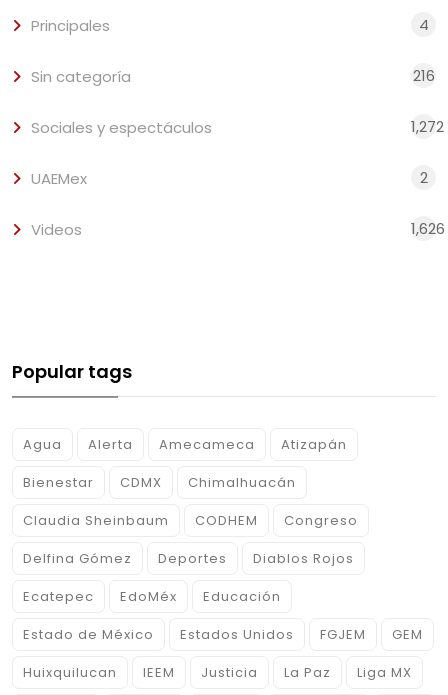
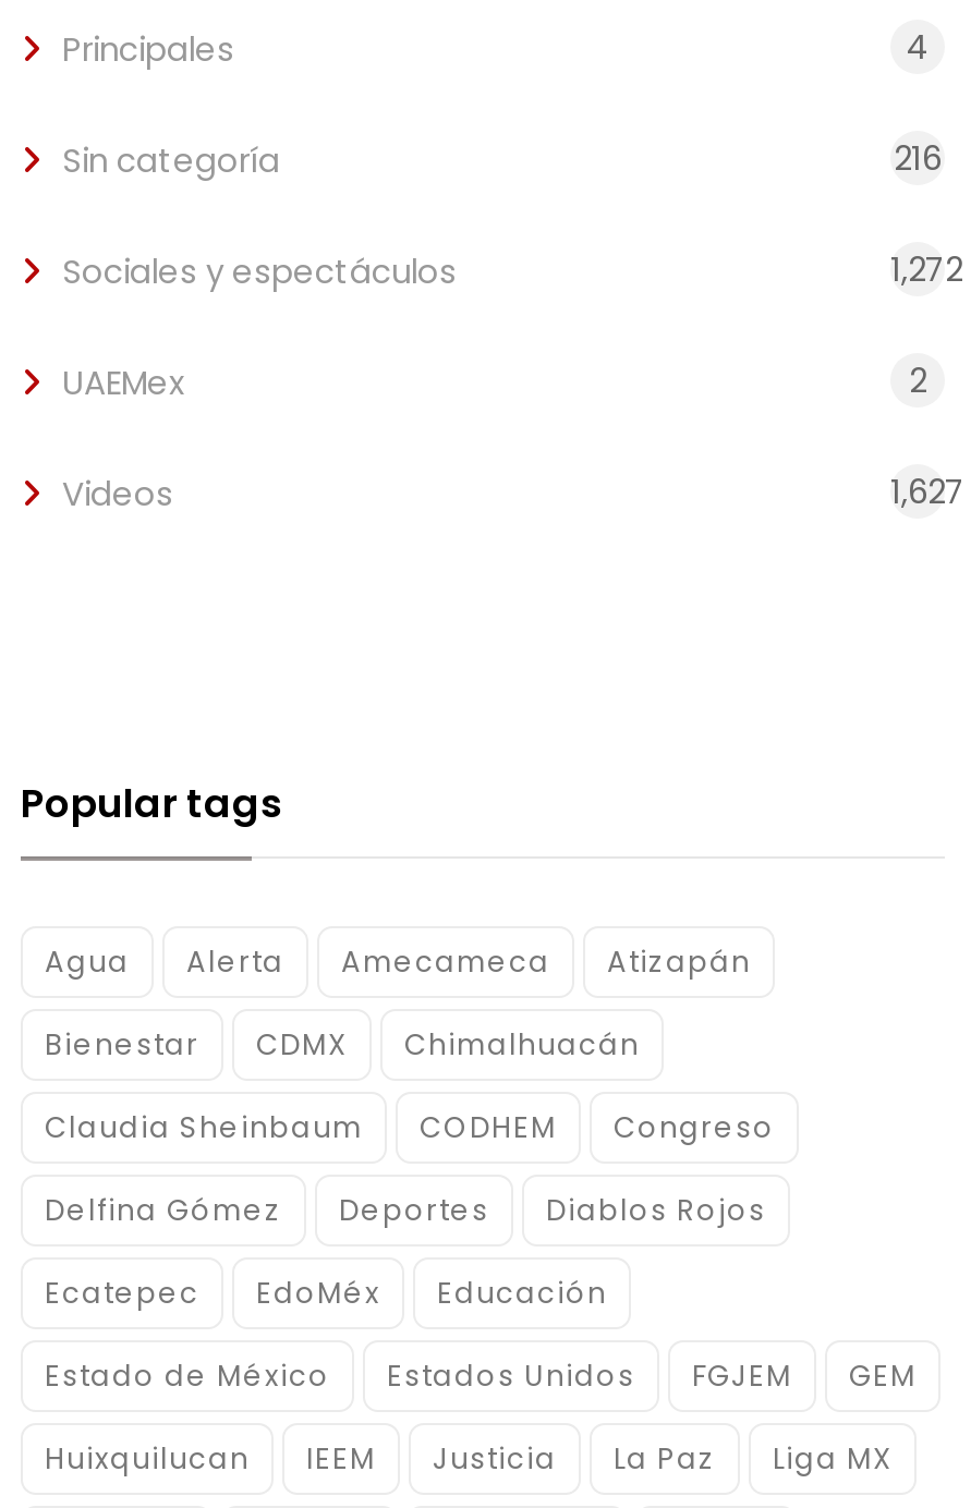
- 1,626
+ 1,627
